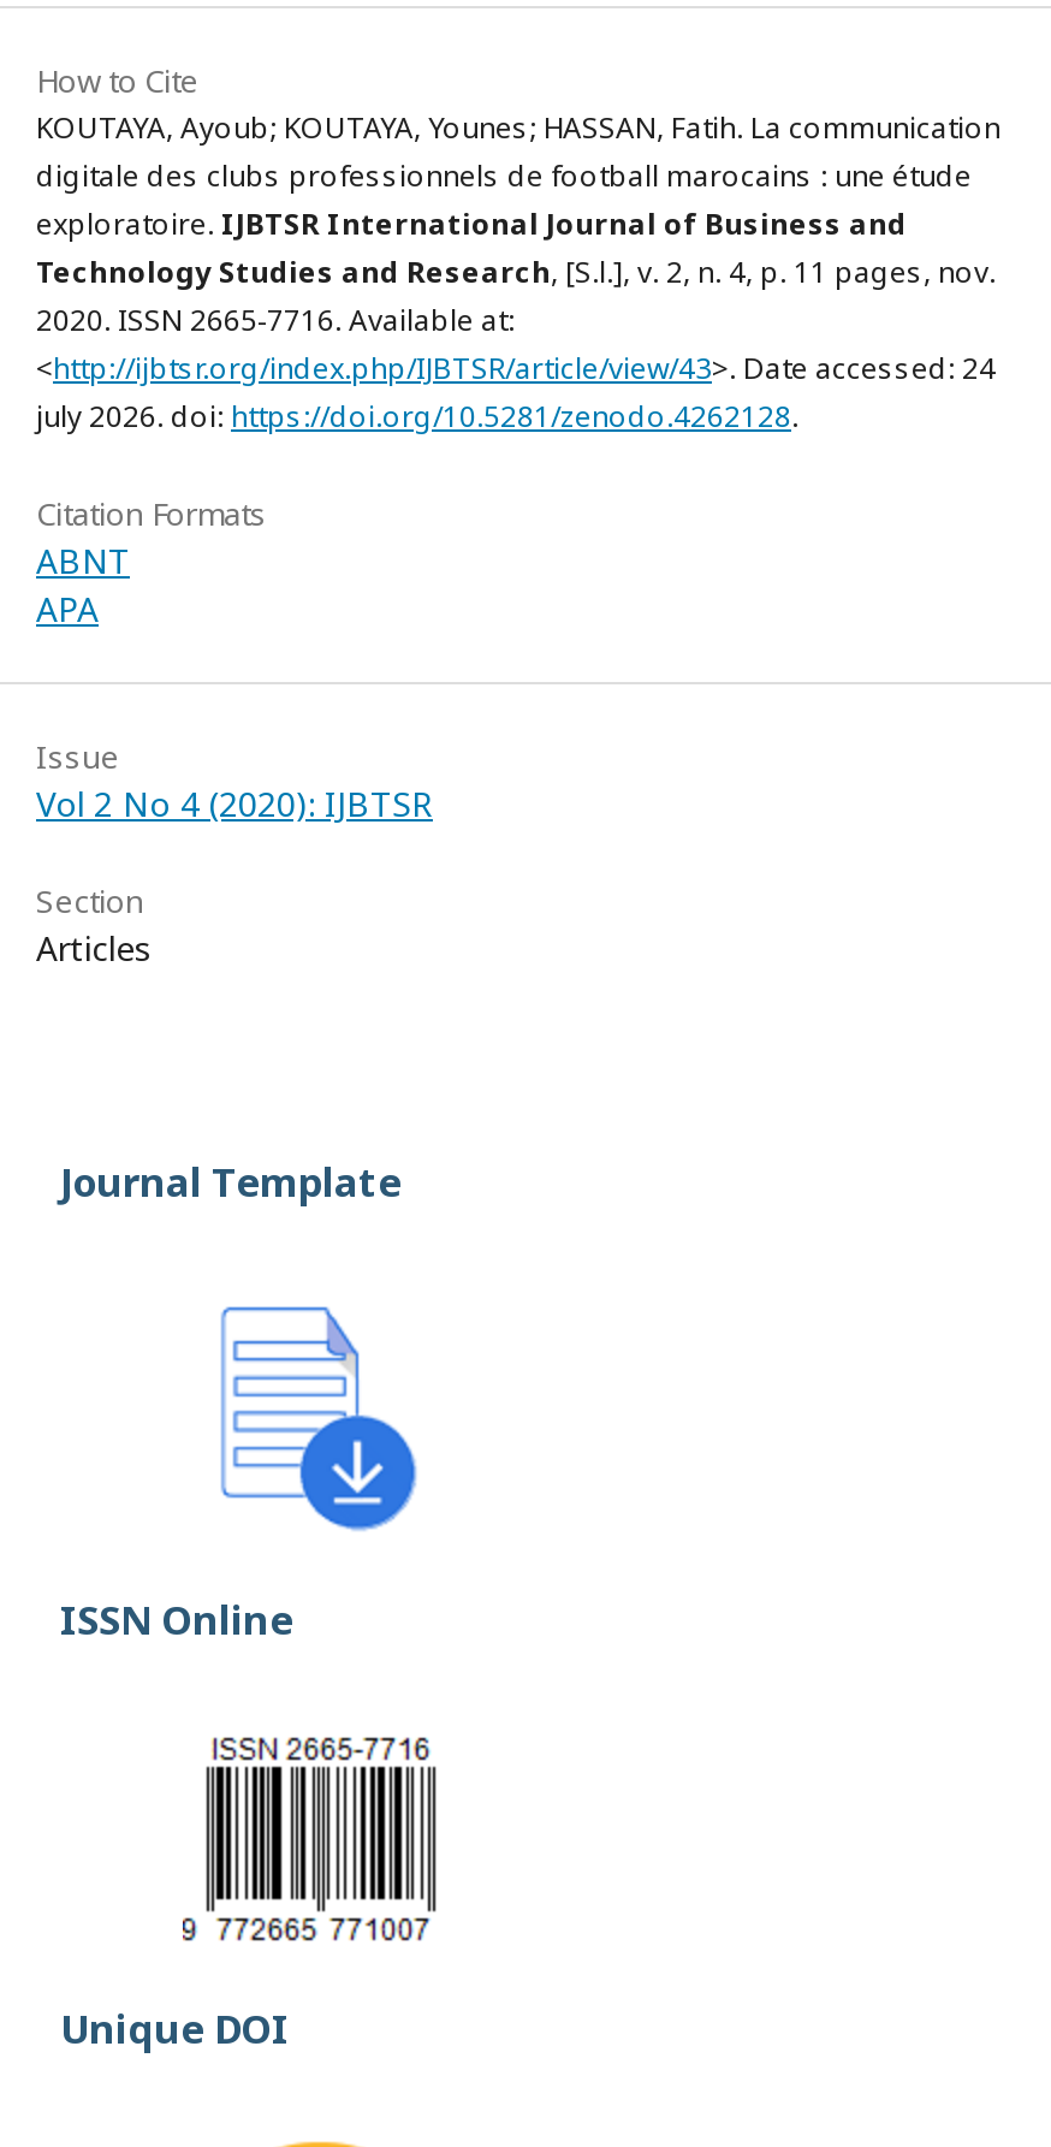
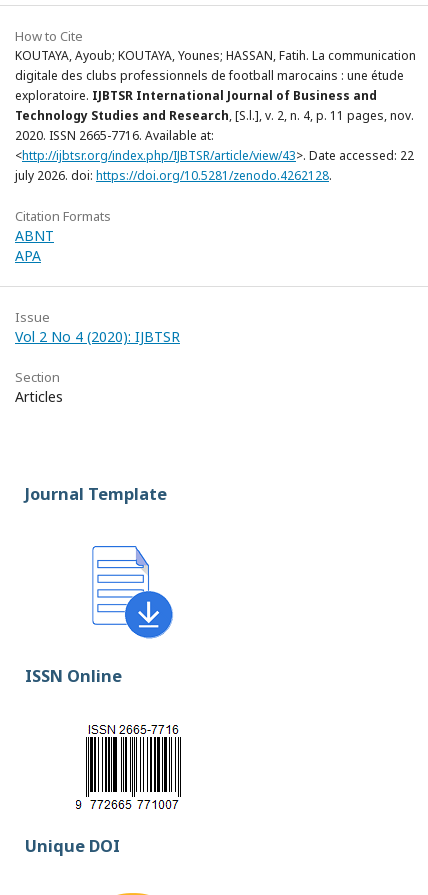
- <http://ijbtsr.org/index.php/IJBTSR/article/view/43>. Date accessed: 24
+ <http://ijbtsr.org/index.php/IJBTSR/article/view/43>. Date accessed: 22
